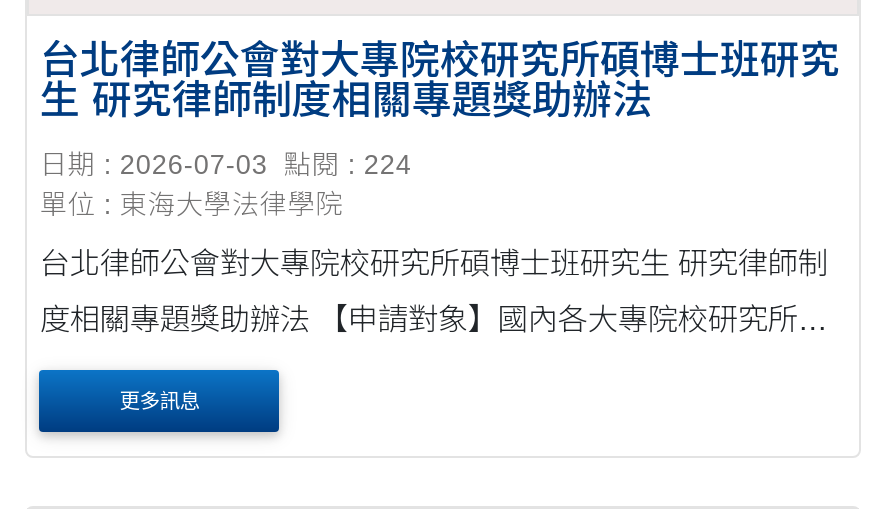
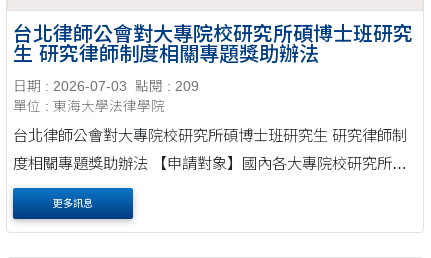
- 日期 : 2026-07-03 點閱 : 224
+ 日期 : 2026-07-03 點閱 : 209
